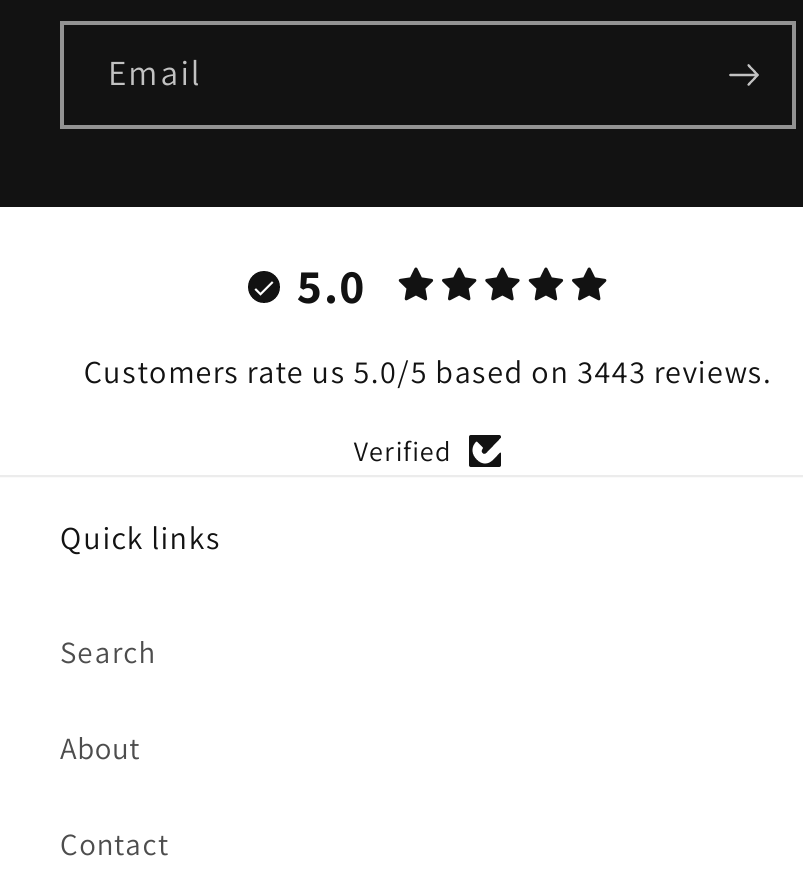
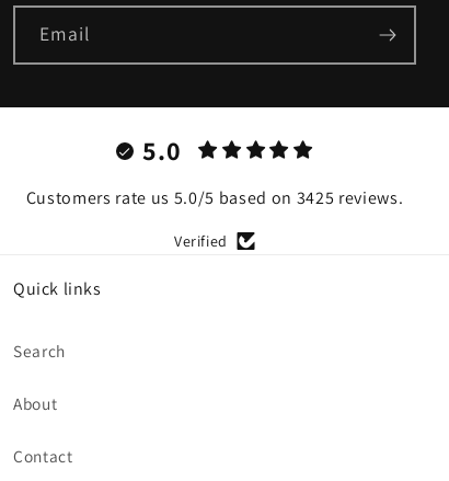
- Customers rate us 5.0/5 based on 3443 reviews.
+ Customers rate us 5.0/5 based on 3425 reviews.
